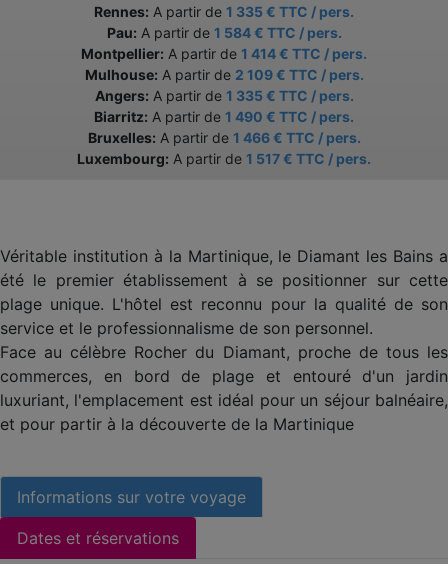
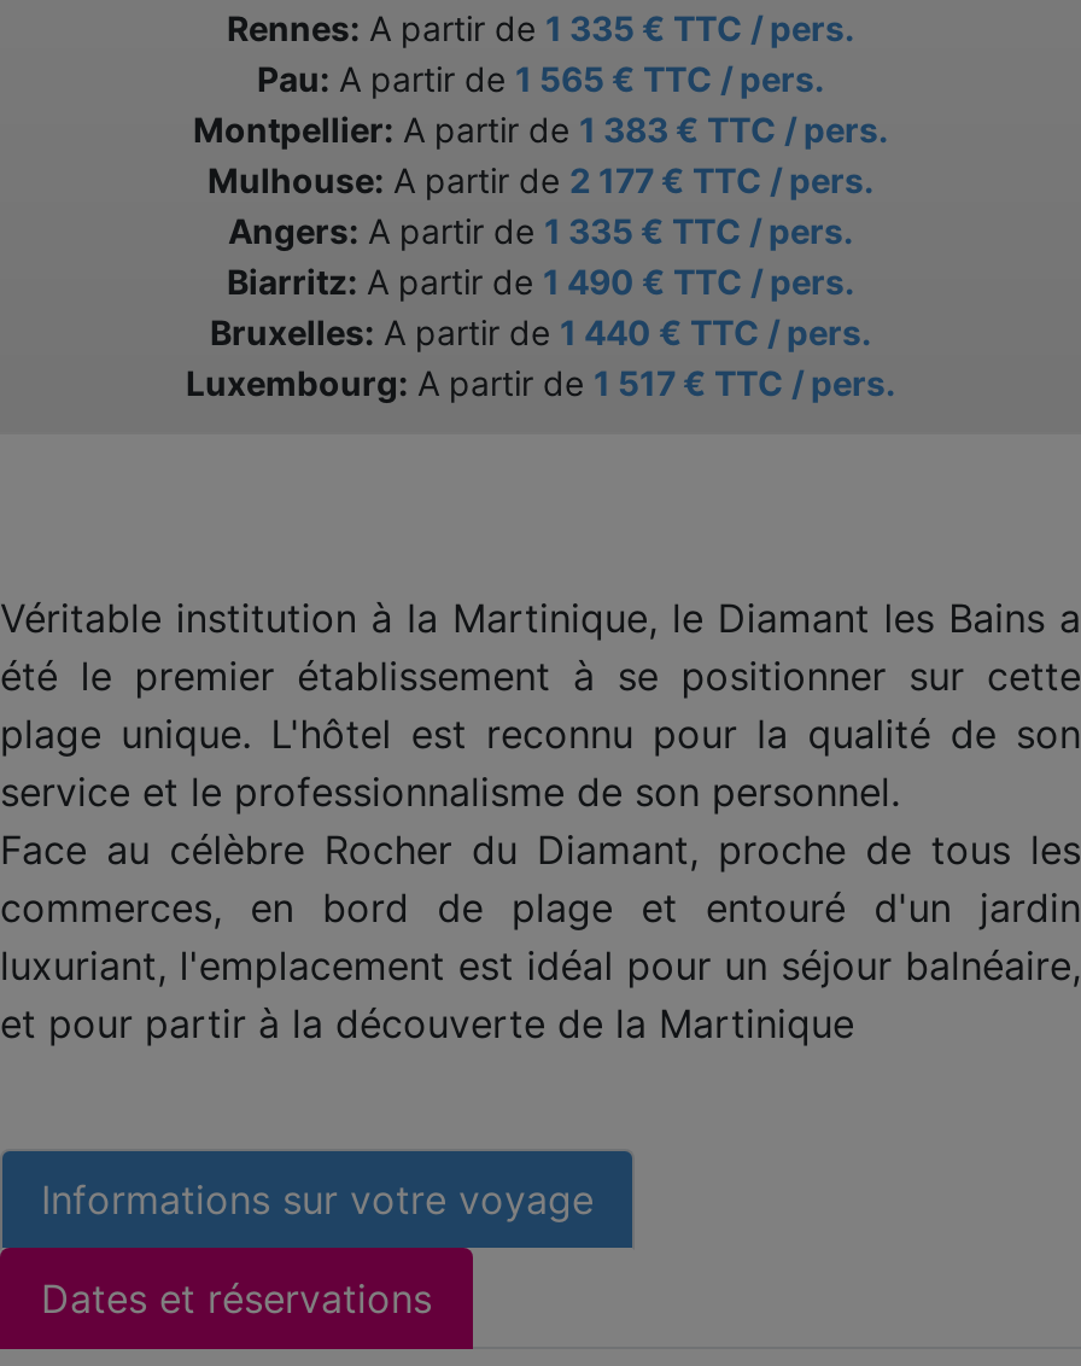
- Pau: A partir de 1 584 € TTC / pers.
+ Pau: A partir de 1 565 € TTC / pers.

- Montpellier: A partir de 1 414 € TTC / pers.
+ Montpellier: A partir de 1 383 € TTC / pers.

- Mulhouse: A partir de 2 109 € TTC / pers.
+ Mulhouse: A partir de 2 177 € TTC / pers.

- Bruxelles: A partir de 1 466 € TTC / pers.
+ Bruxelles: A partir de 1 440 € TTC / pers.
